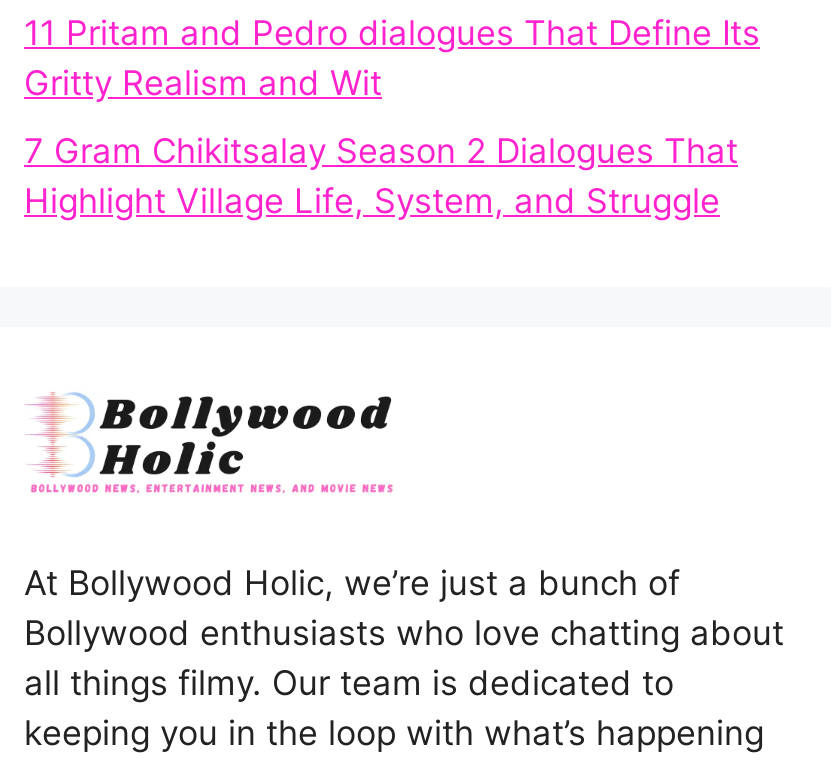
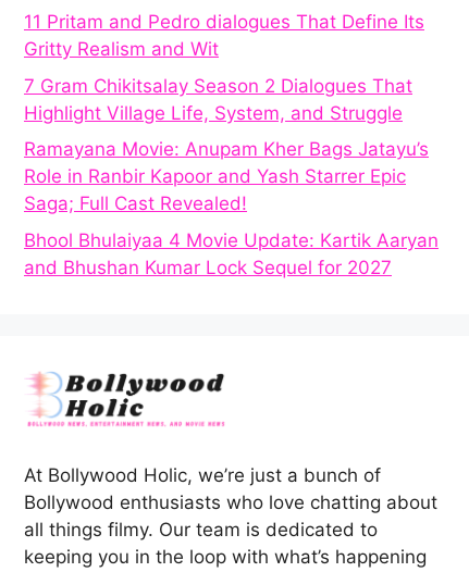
+ Ramayana Movie: Anupam Kher Bags Jatayu’s
+ Role in Ranbir Kapoor and Yash Starrer Epic
+ Saga; Full Cast Revealed!
+ Bhool Bhulaiyaa 4 Movie Update: Kartik Aaryan
+ and Bhushan Kumar Lock Sequel for 2027
